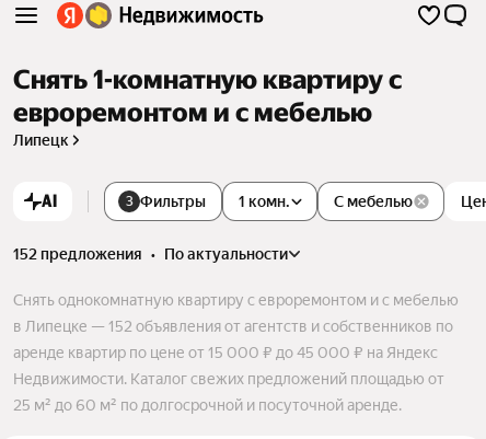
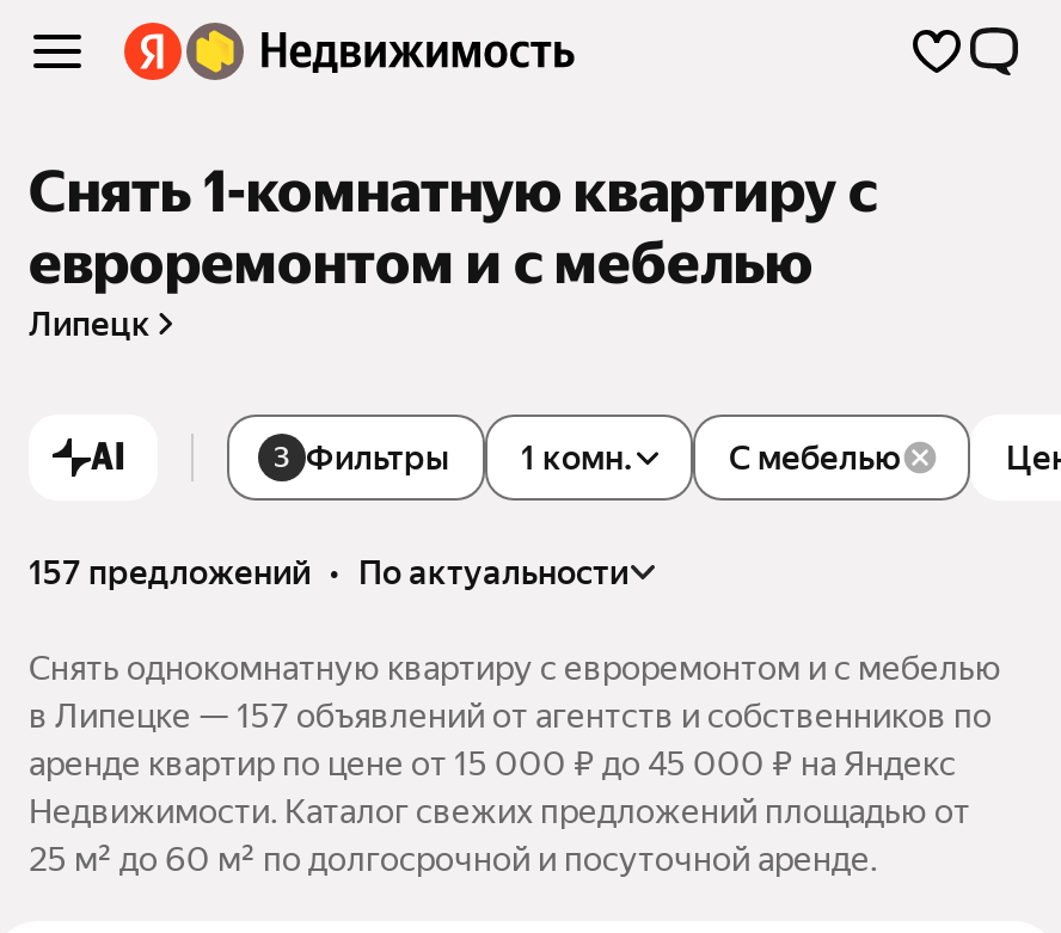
- 152 предложения • по актуальности
+ 157 предложений • по актуальности

- в Липецке — 152 объявления от агентств и собственников по
+ в Липецке — 157 объявлений от агентств и собственников по
